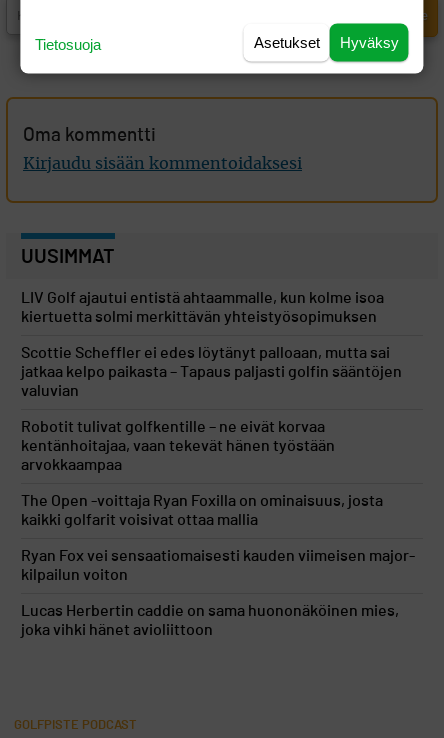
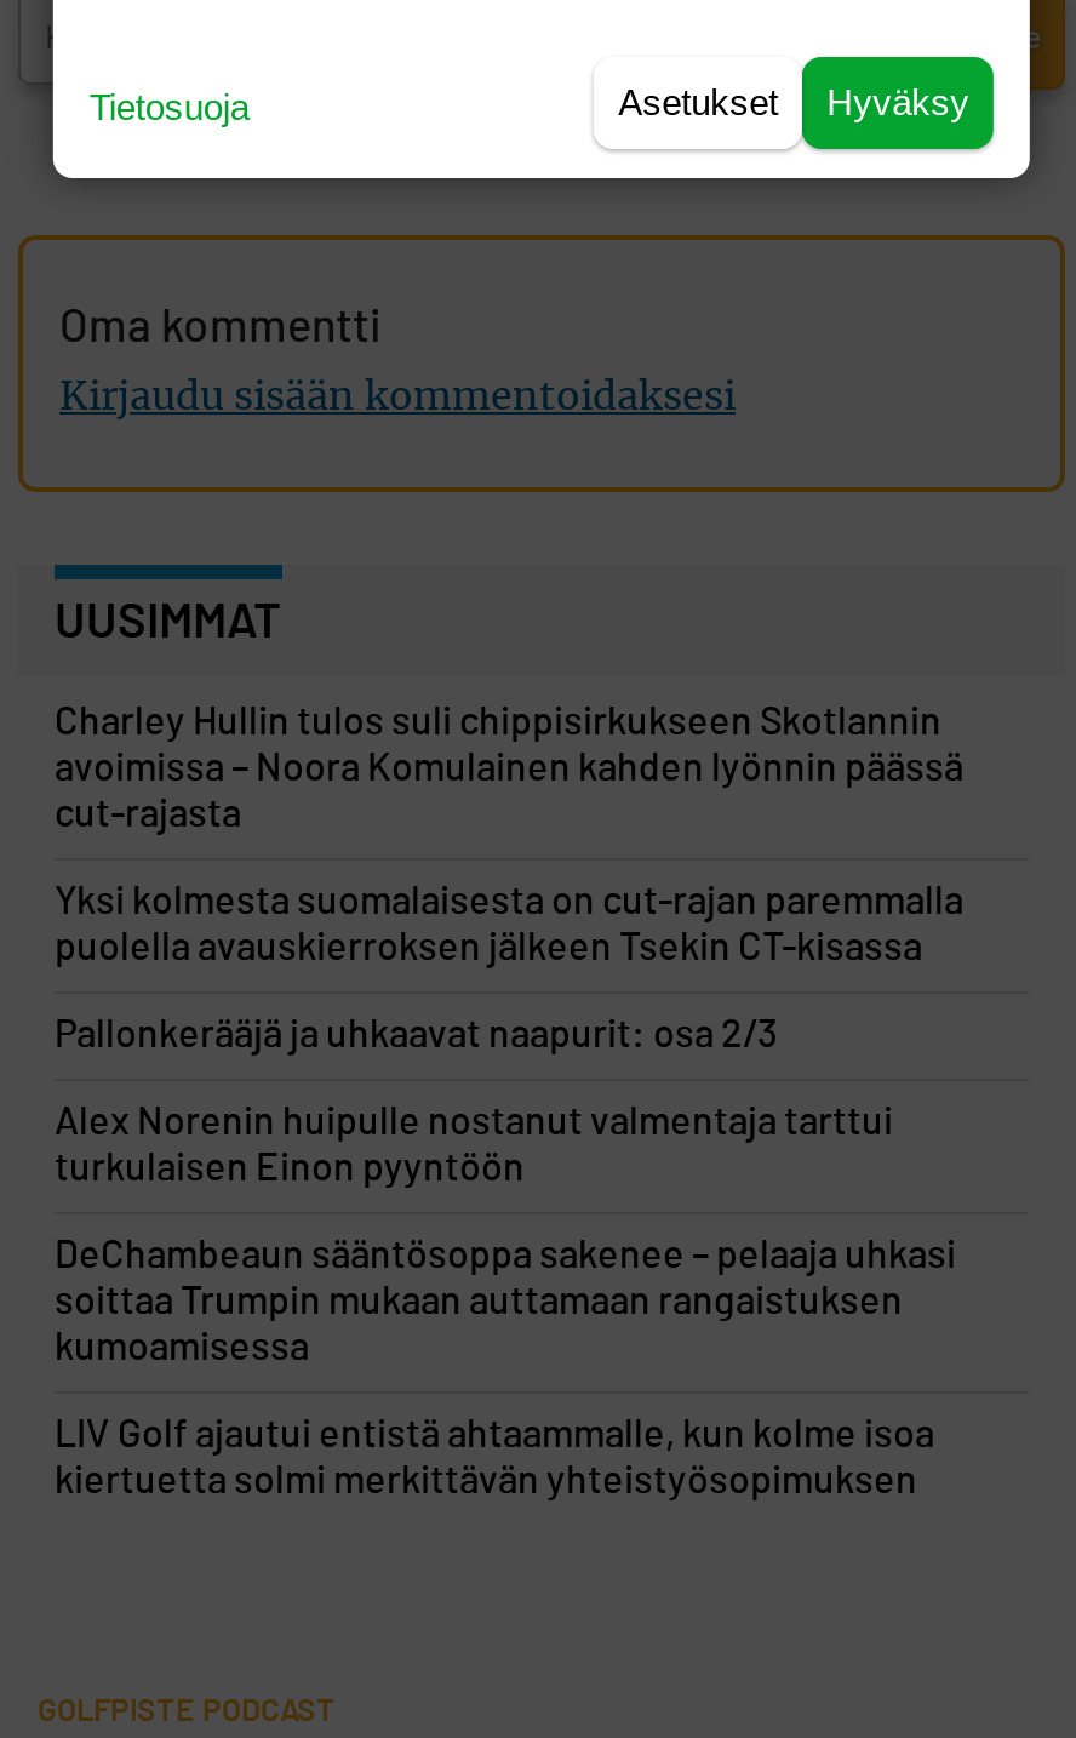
+ Charley Hullin tulos suli chippisirkukseen Skotlannin
+ avoimissa – Noora Komulainen kahden lyönnin päässä
+ cut-rajasta
+ Yksi kolmesta suomalaisesta on cut-rajan paremmalla
+ puolella avauskierroksen jälkeen Tsekin CT-kisassa
+ Pallonkerääjä ja uhkaavat naapurit: osa 2/3
+ Alex Norenin huipulle nostanut valmentaja tarttui
+ turkulaisen Einon pyyntöön
+ DeChambeaun sääntösoppa sakenee – pelaaja uhkasi
+ soittaa Trumpin mukaan auttamaan rangaistuksen
+ kumoamisessa

moved down: LIV Golf ajautui entistä ahtaammalle, kun kolme isoa | kiertuetta solmi merkittävän yhteistyösopimuksen

- Scottie Scheffler ei edes löytänyt palloaan, mutta sai
- jatkaa kelpo paikasta – Tapaus paljasti golfin sääntöjen
- valuvian
- Robotit tulivat golfkentille – ne eivät korvaa
- kentänhoitajaa, vaan tekevät hänen työstään
- arvokkaampaa
- The Open -voittaja Ryan Foxilla on ominaisuus, josta
- kaikki golfarit voisivat ottaa mallia
- Ryan Fox vei sensaatiomaisesti kauden viimeisen major-
- kilpailun voiton
- Lucas Herbertin caddie on sama huononäköinen mies,
- joka vihki hänet avioliittoon
